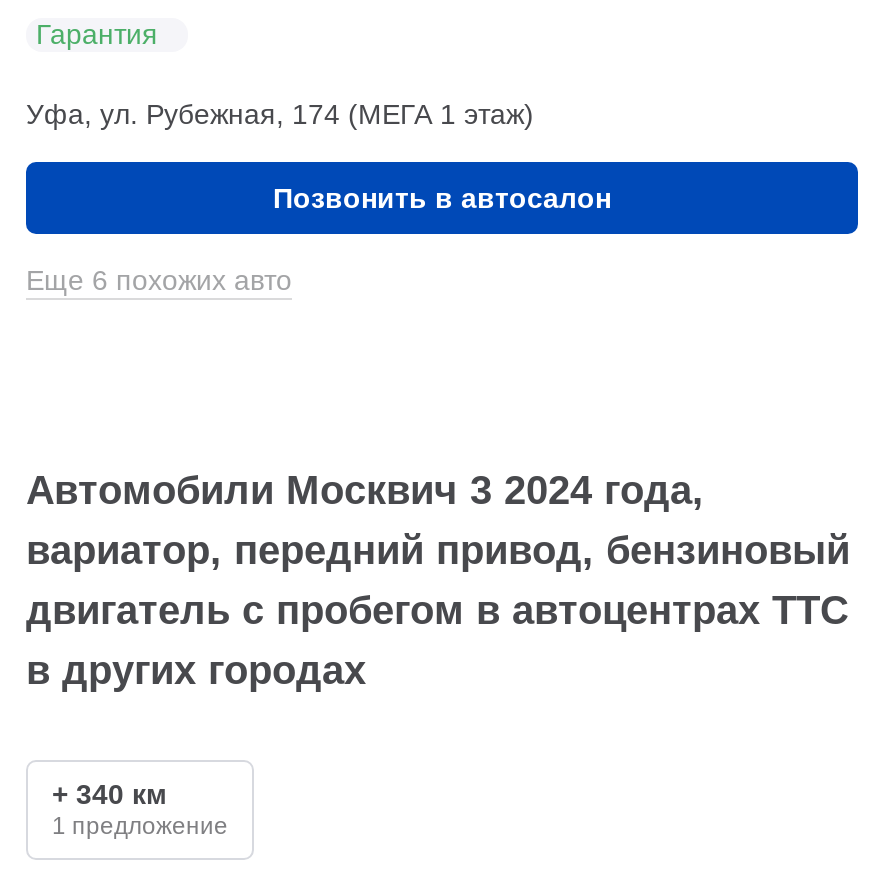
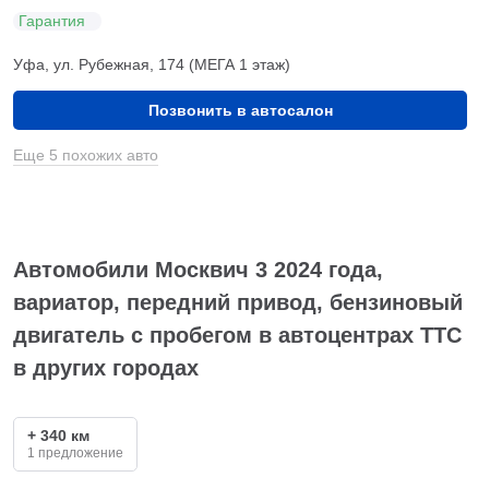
- Еще 6 похожих авто
+ Еще 5 похожих авто
